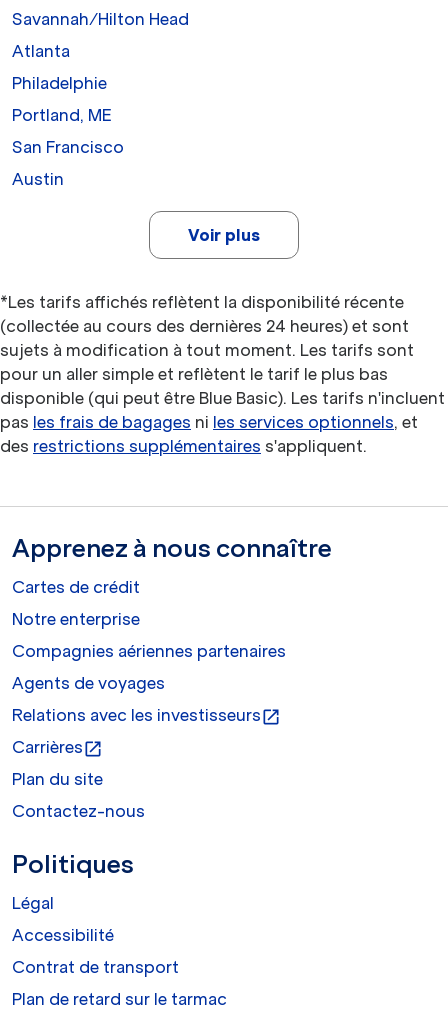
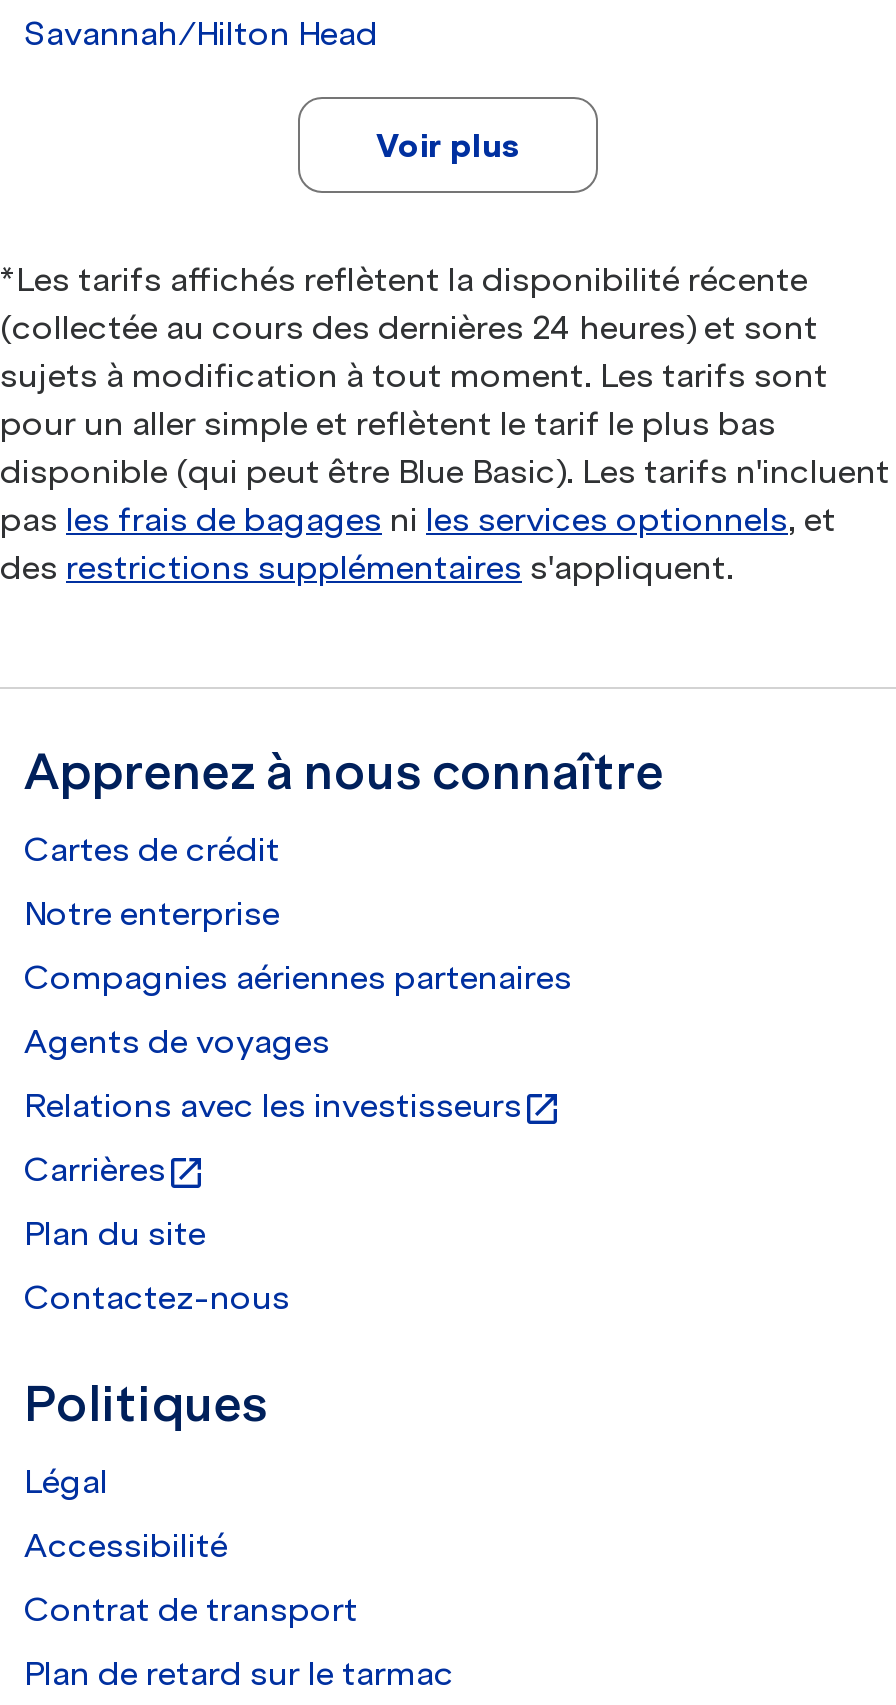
- Atlanta
- Philadelphie
- Portland, ME
- San Francisco
- Austin
